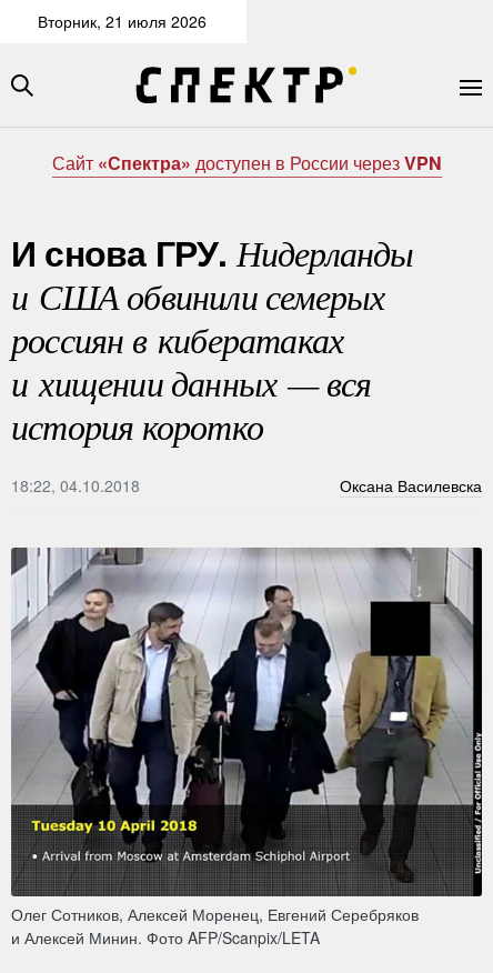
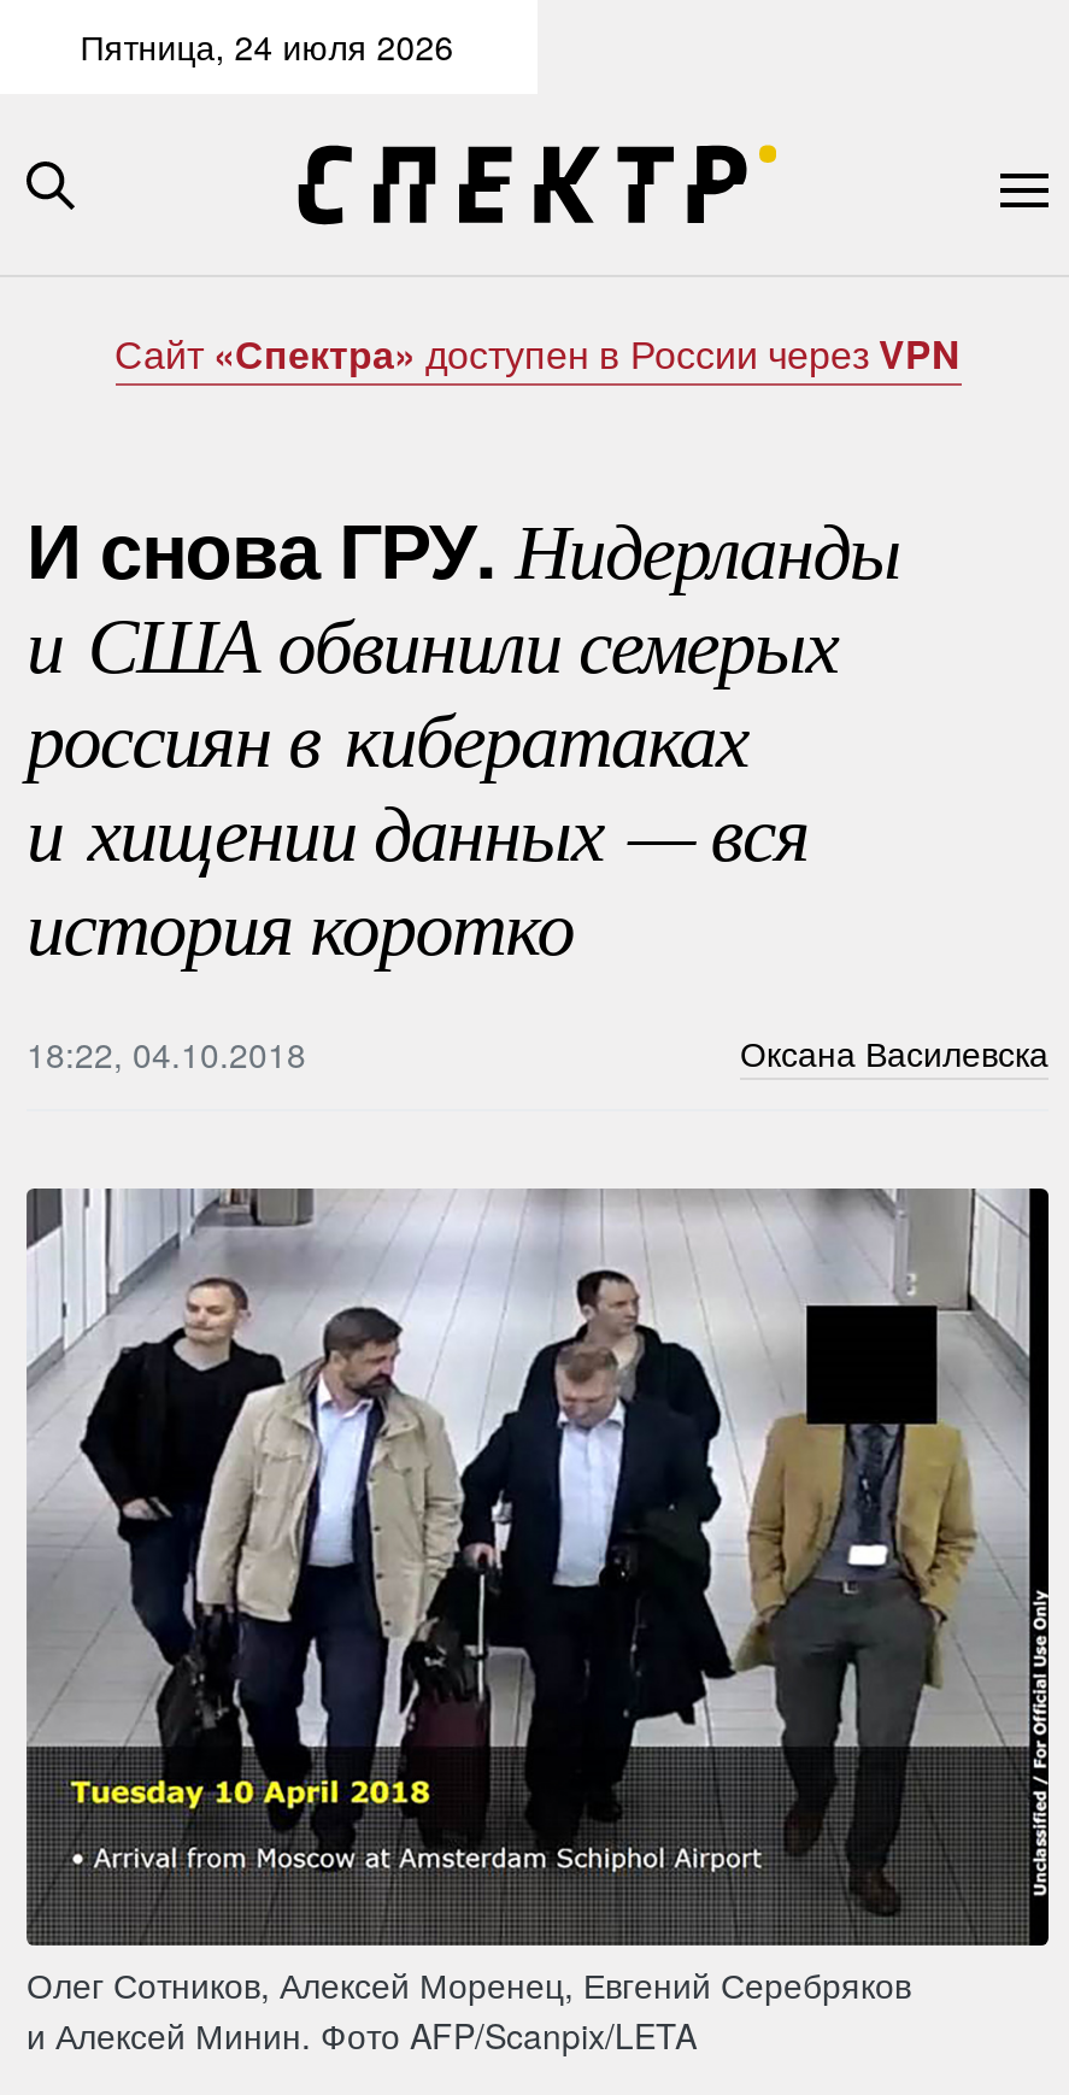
- Вторник, 21 июля 2026
+ Пятница, 24 июля 2026
